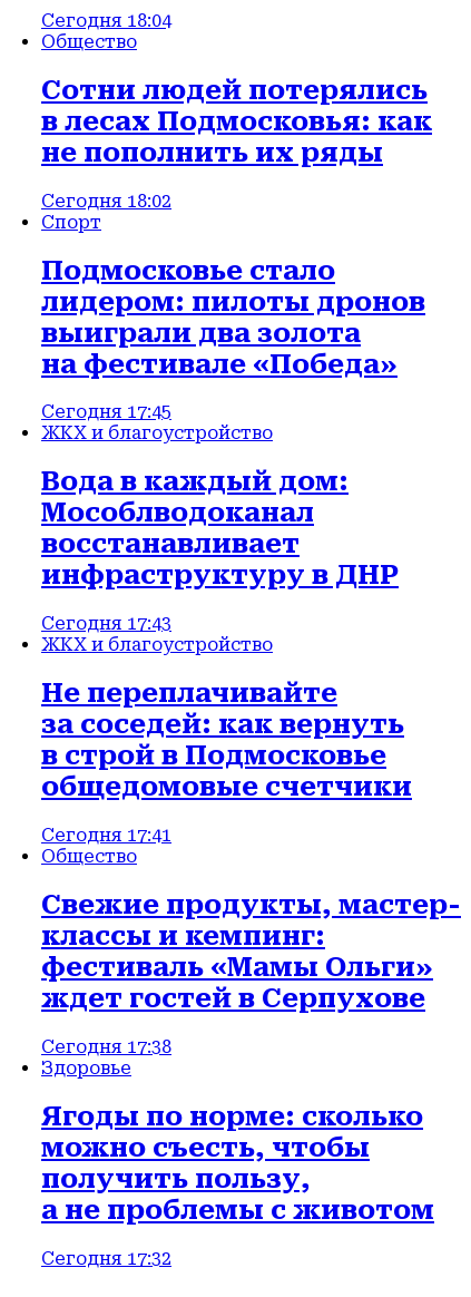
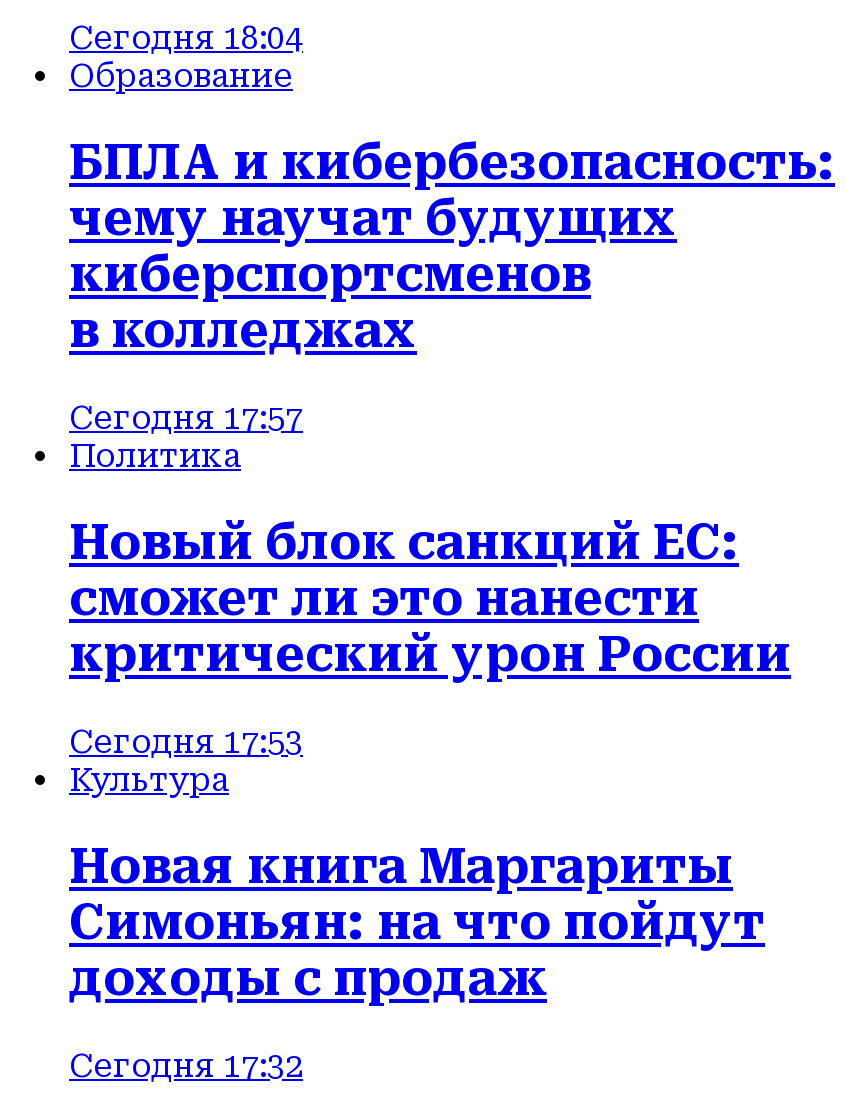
- Общество
- Сотни людей потерялись
- в лесах Подмосковья: как
- не пополнить их ряды
- Сегодня 18:02
- Спорт
- Подмосковье стало
- лидером: пилоты дронов
- выиграли два золота
- на фестивале «Победа»
- Сегодня 17:45
- ЖКХ и благоустройство
- Вода в каждый дом:
- Мособлводоканал
- восстанавливает
- инфраструктуру в ДНР
- Сегодня 17:43
- ЖКХ и благоустройство
- Не переплачивайте
- за соседей: как вернуть
- в строй в Подмосковье
- общедомовые счетчики
- Сегодня 17:41
- Общество
- Свежие продукты, мастер-
- классы и кемпинг:
- фестиваль «Мамы Ольги»
- ждет гостей в Серпухове
- Сегодня 17:38
- Здоровье
- Ягоды по норме: сколько
- можно съесть, чтобы
- получить пользу,
- а не проблемы с животом
+ Образование
+ БПЛА и кибербезопасность:
+ чему научат будущих
+ киберспортсменов
+ в колледжах
+ Сегодня 17:57
+ Политика
+ Новый блок санкций ЕС:
+ сможет ли это нанести
+ критический урон России
+ Сегодня 17:53
+ Культура
+ Новая книга Маргариты
+ Симоньян: на что пойдут
+ доходы с продаж
